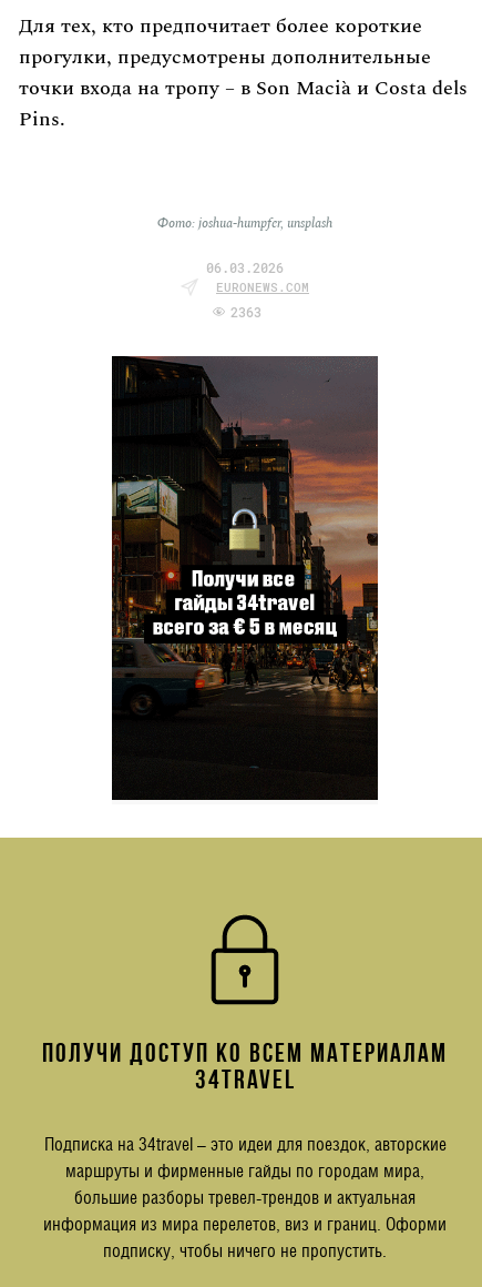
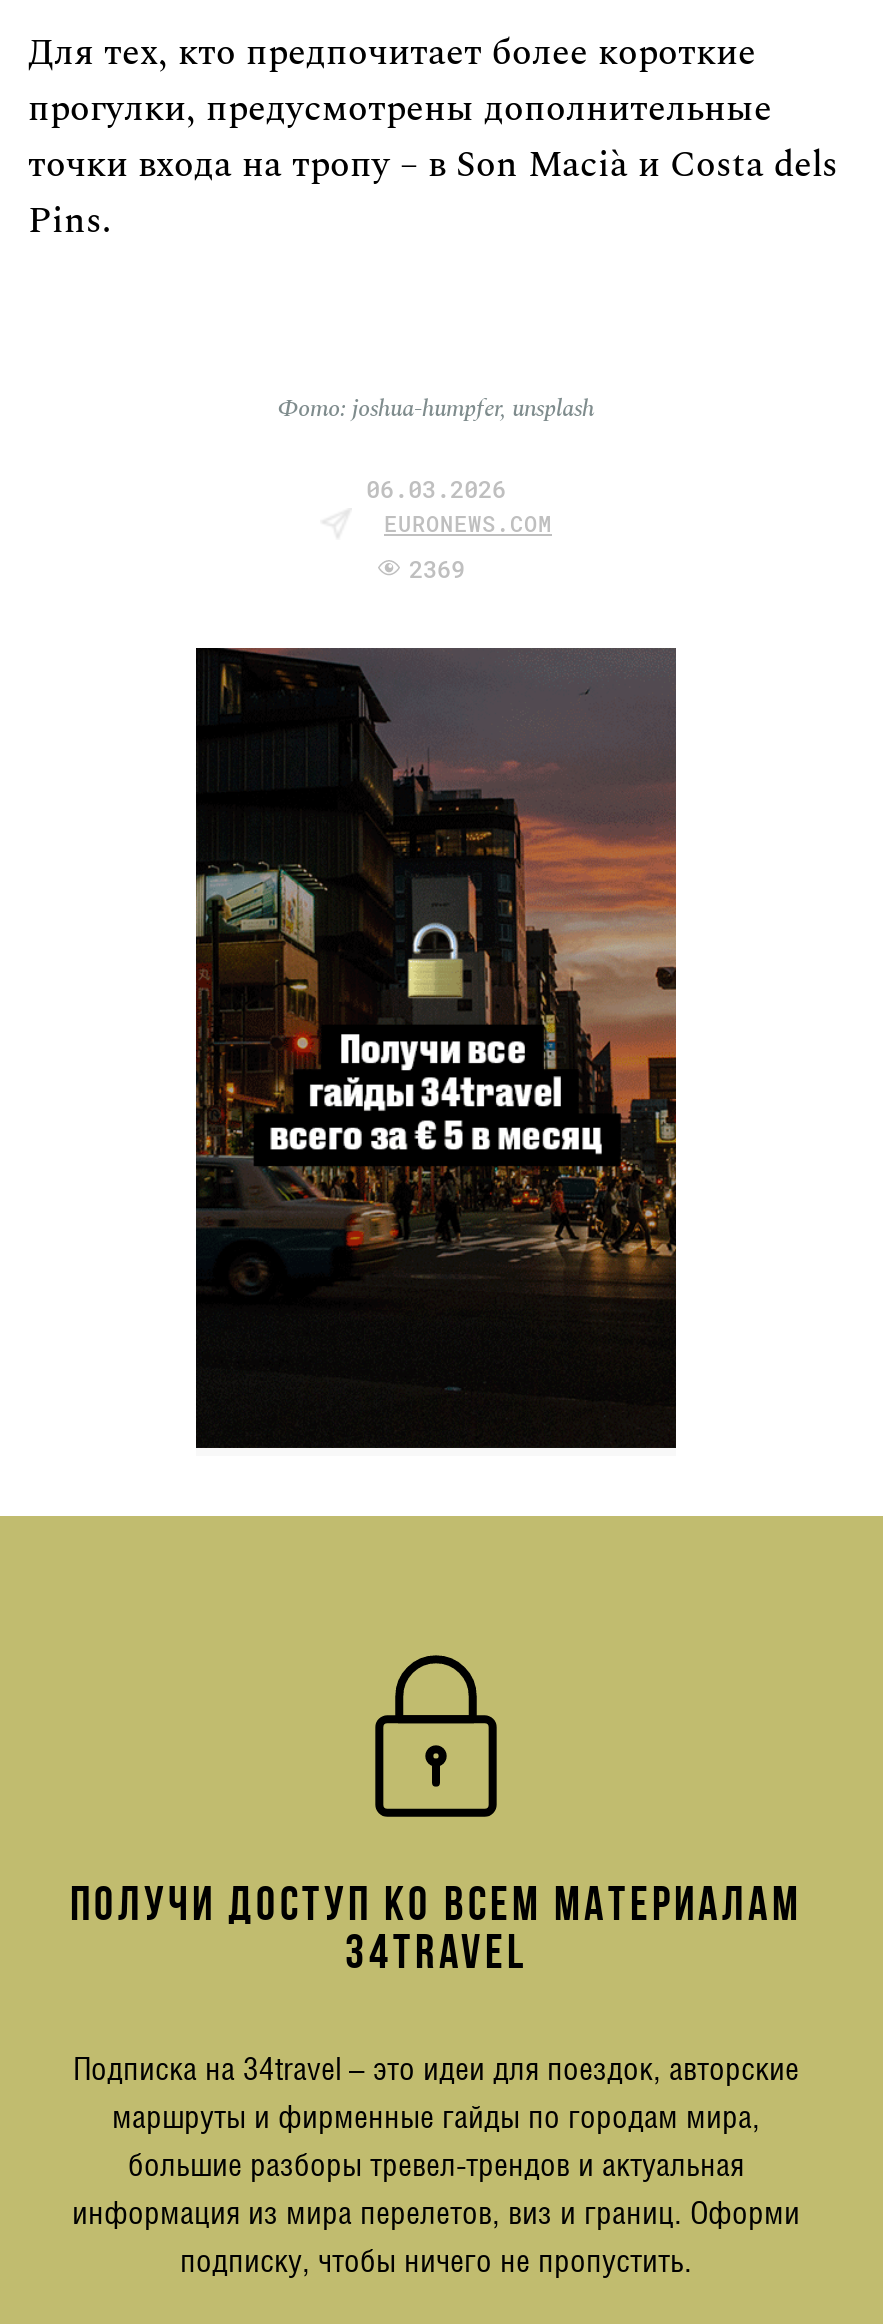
- 2363
+ 2369
